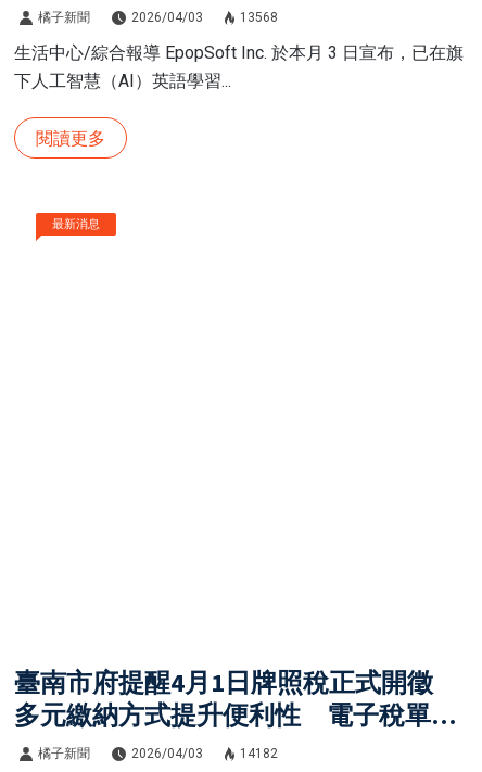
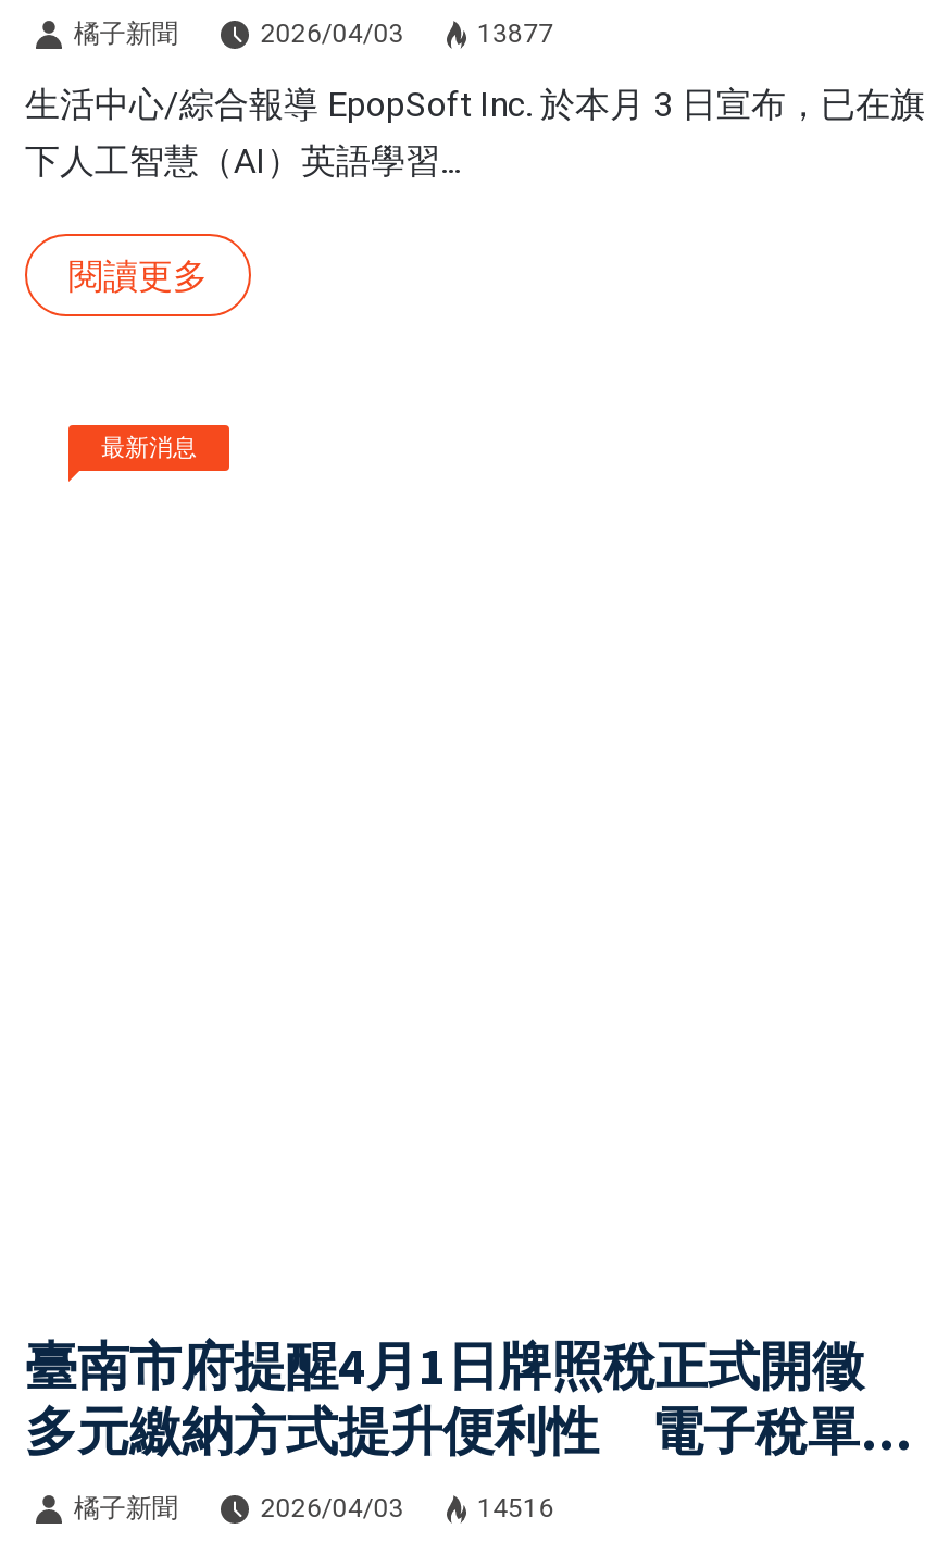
- 13568
+ 13877

- 14182
+ 14516
